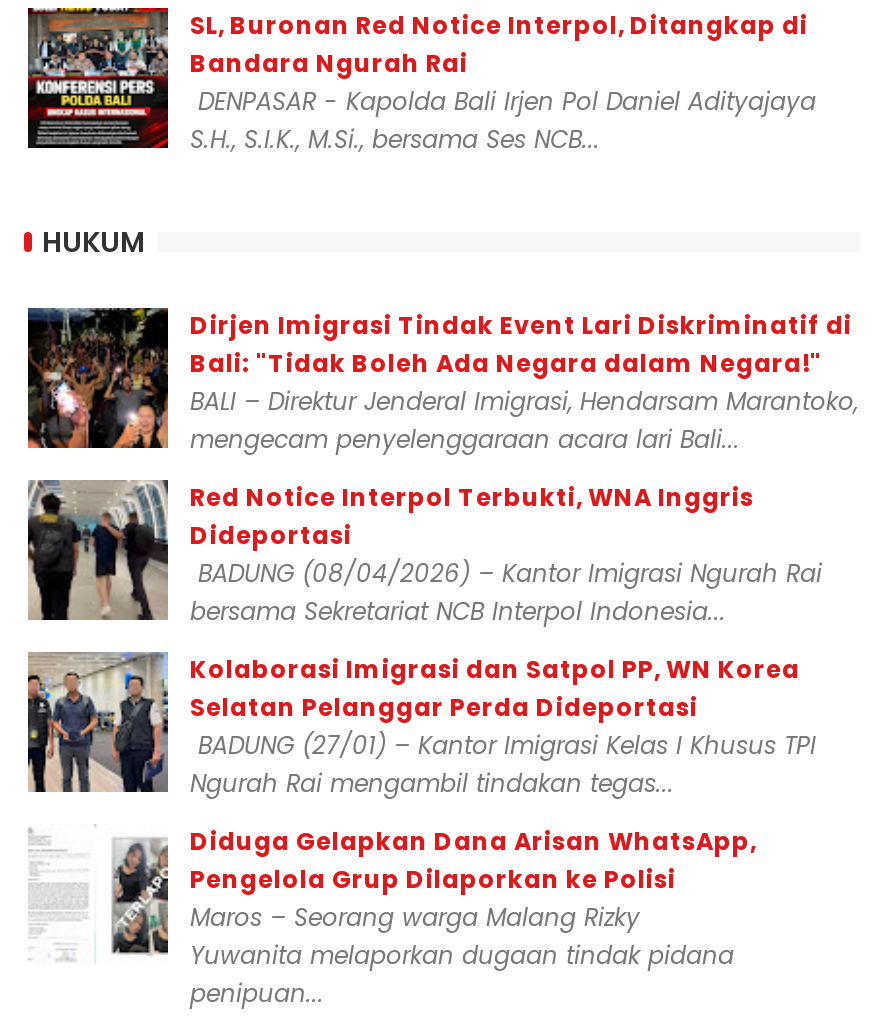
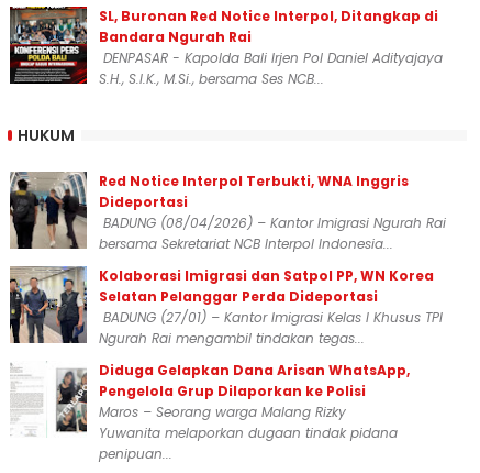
- [image]
- Dirjen Imigrasi Tindak Event Lari Diskriminatif di
- Bali: "Tidak Boleh Ada Negara dalam Negara!"
- BALI – Direktur Jenderal Imigrasi, Hendarsam Marantoko,
- mengecam penyelenggaraan acara lari Bali...
